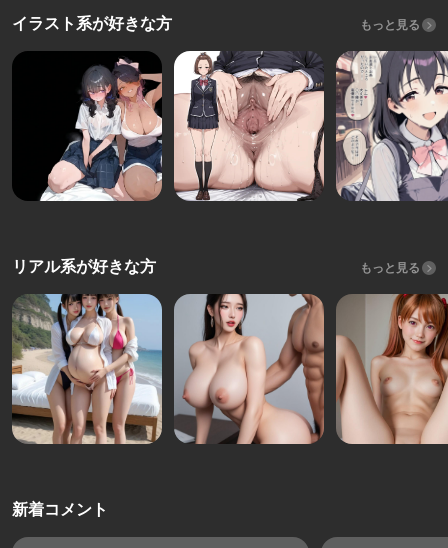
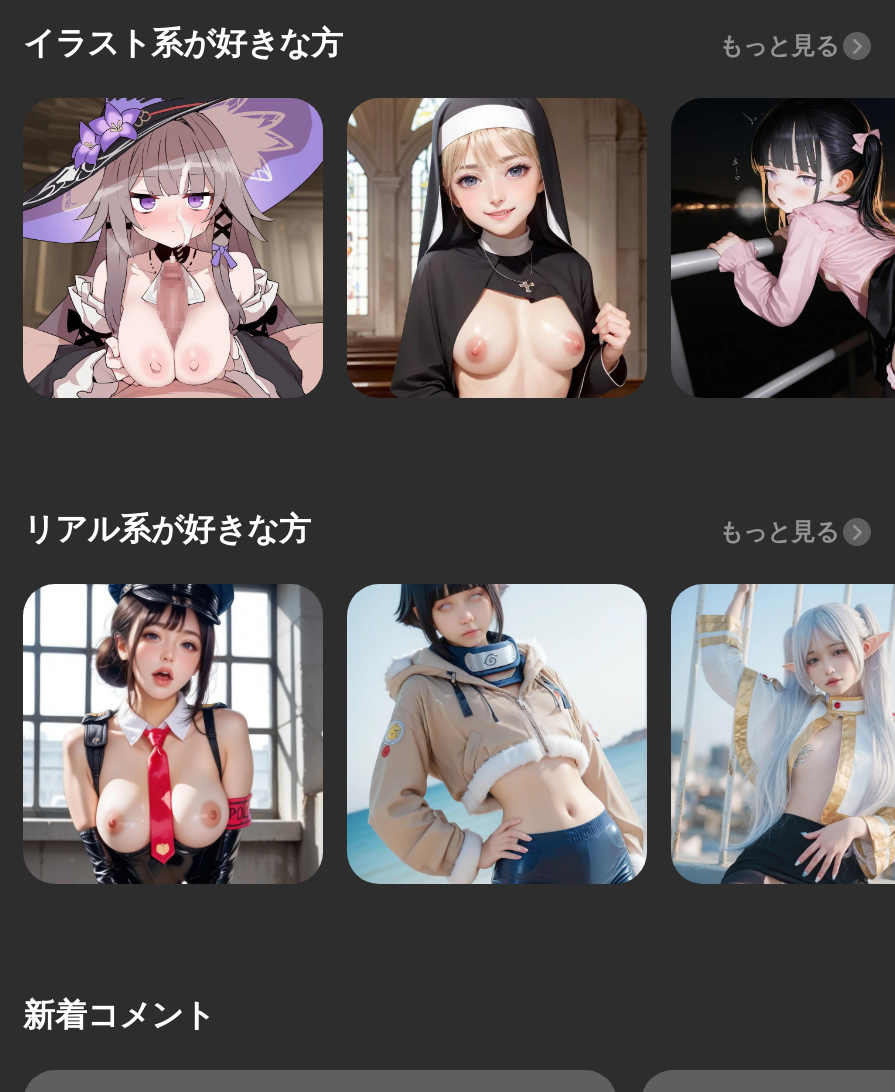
- [image]
+ [image]

- [image]
+ [image]

- [image]
+ [image]

- [image]
+ [image]

- [image]
+ [image]

- [image]
+ [image]
